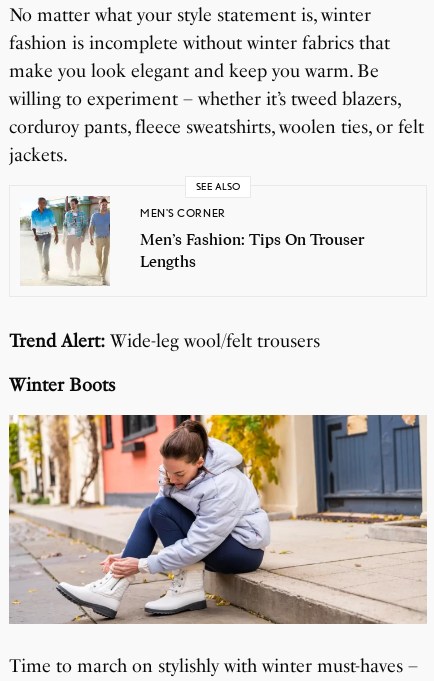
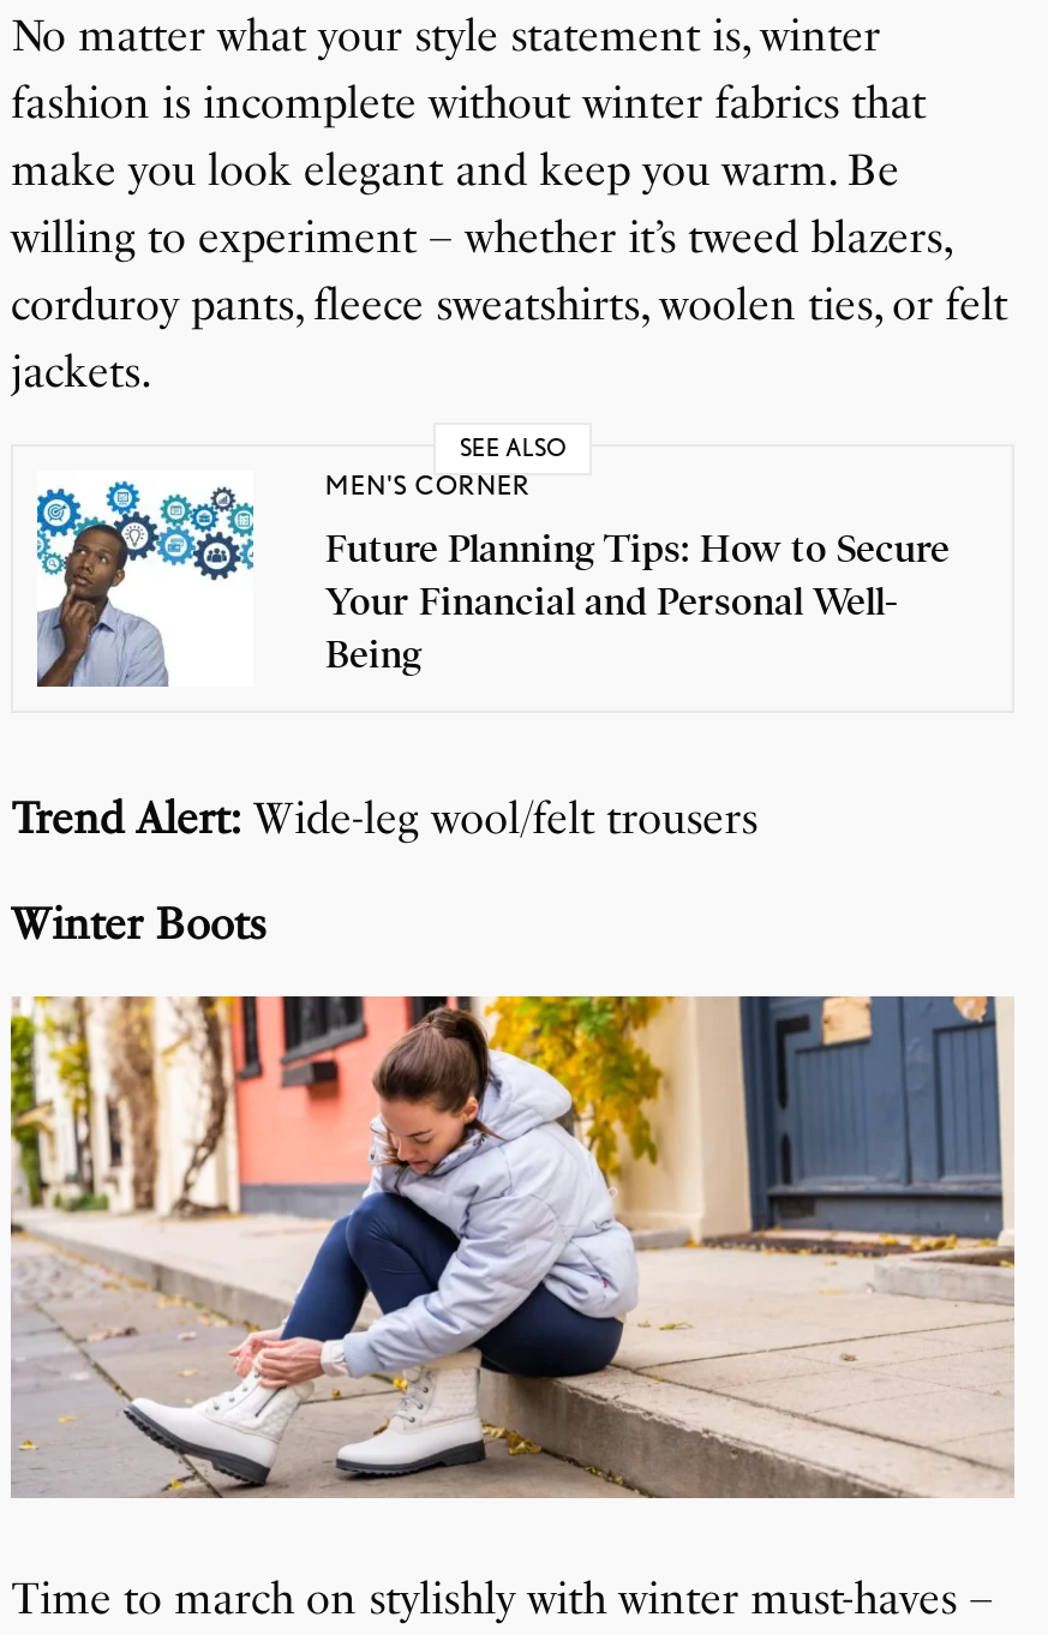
- [image]
- Men’s Fashion: Tips On Trouser
- Lengths
+ [image]
+ Future Planning Tips: How to Secure
+ Your Financial and Personal Well-
+ Being
